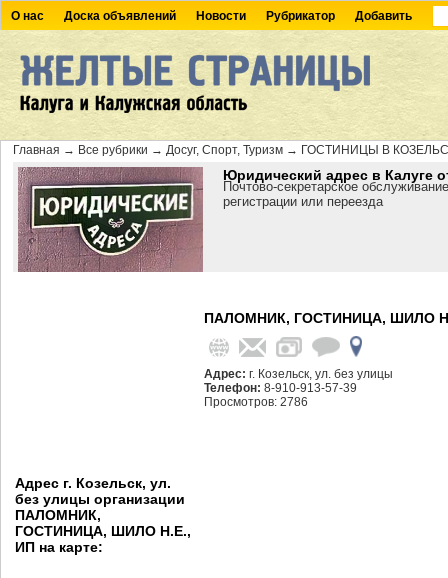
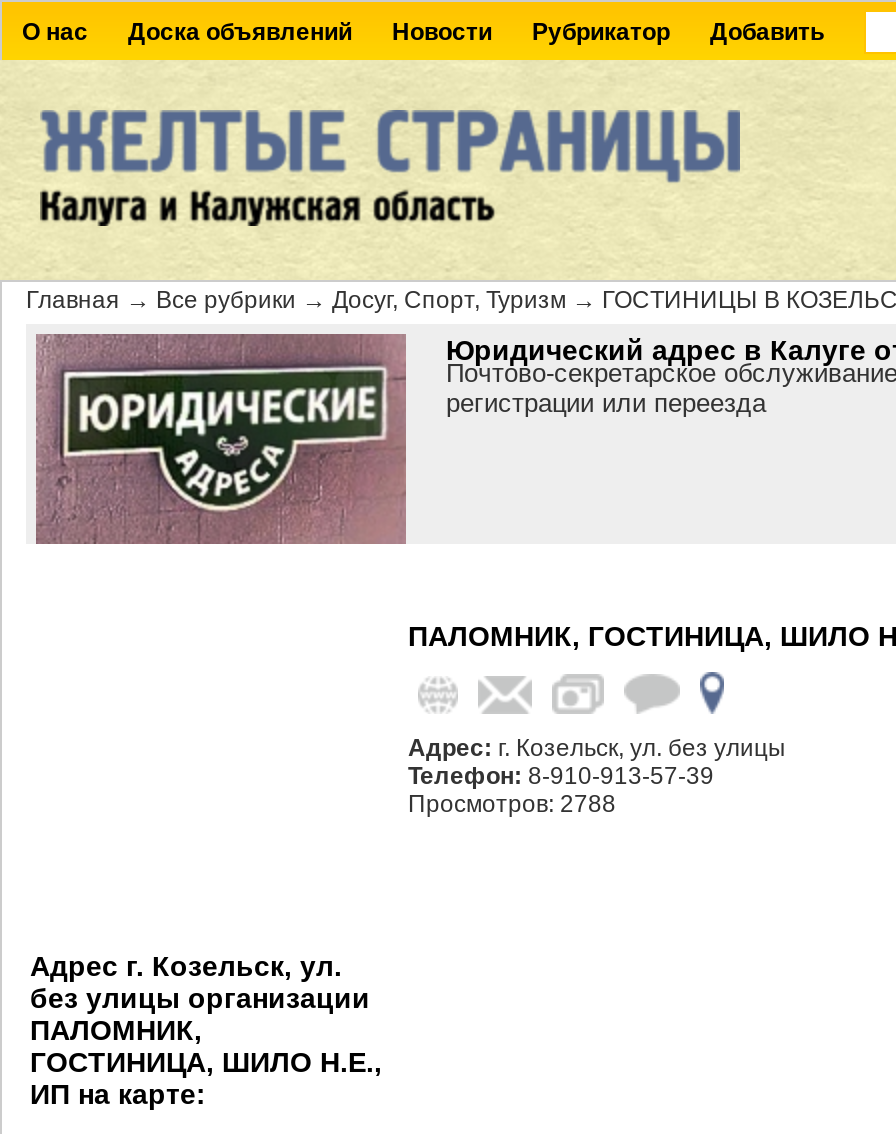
- Просмотров: 2786
+ Просмотров: 2788
